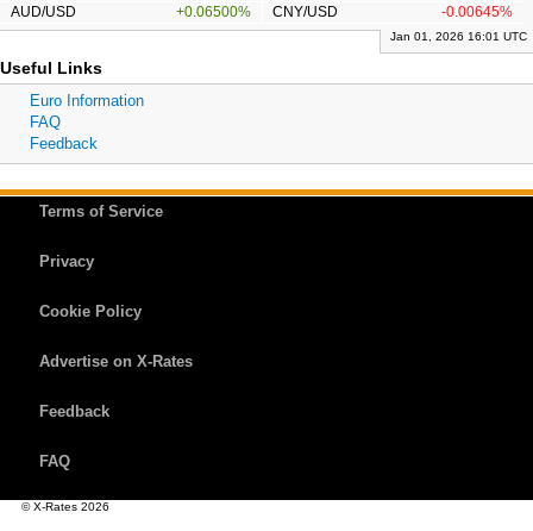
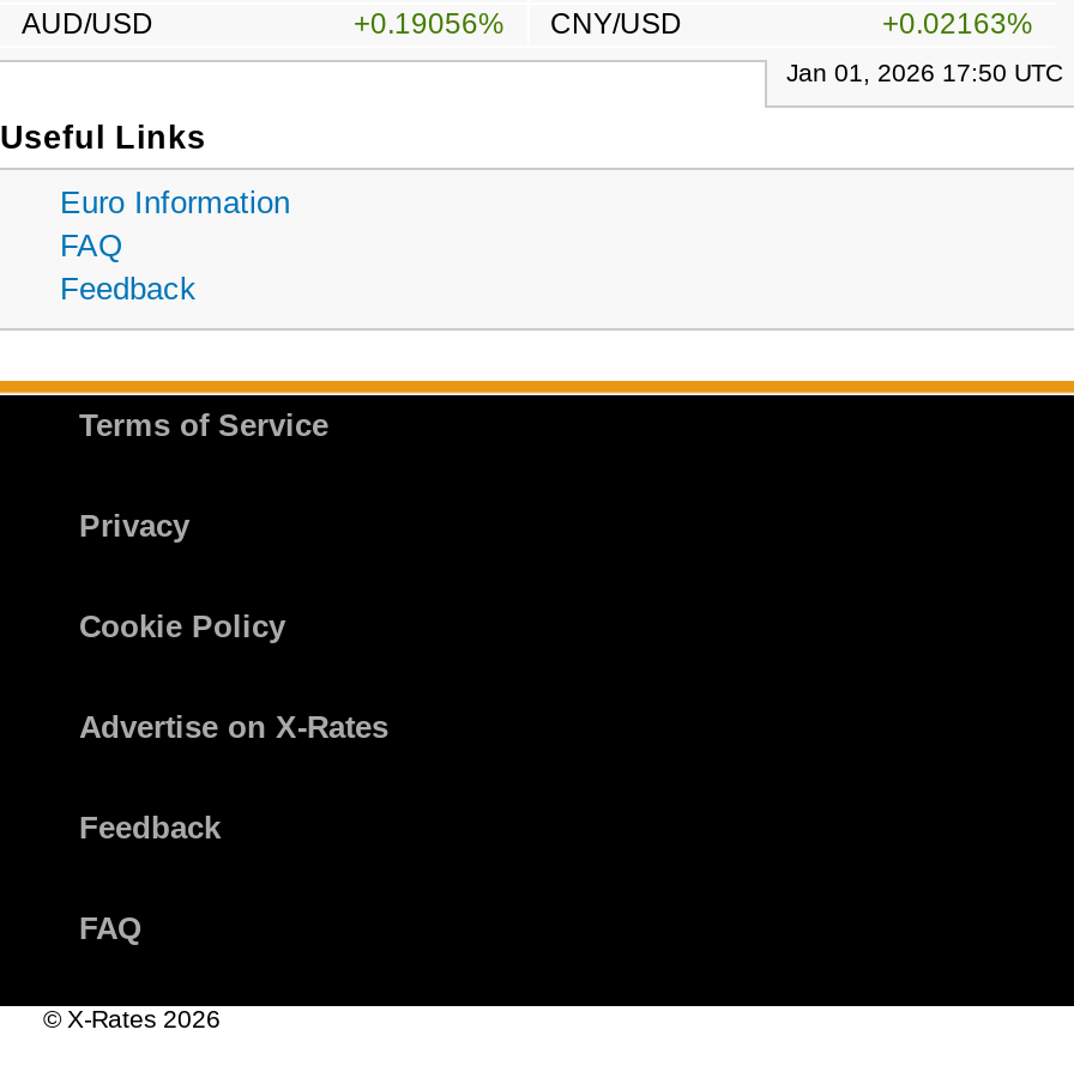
- +0.06500% CNY/USD
+ +0.19056% CNY/USD

- -0.00645%
+ +0.02163%

- Jan 01, 2026 16:01 UTC
+ Jan 01, 2026 17:50 UTC
